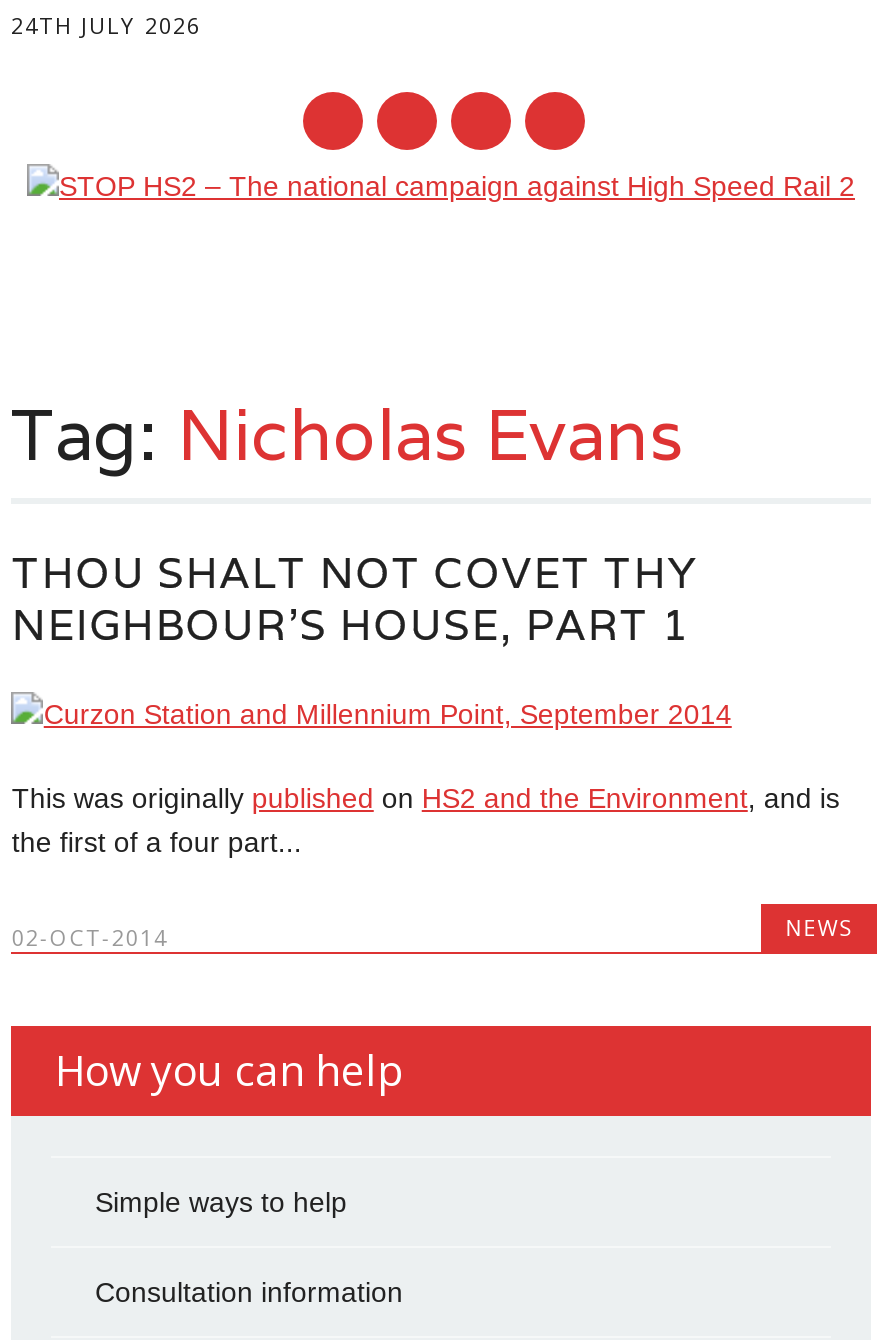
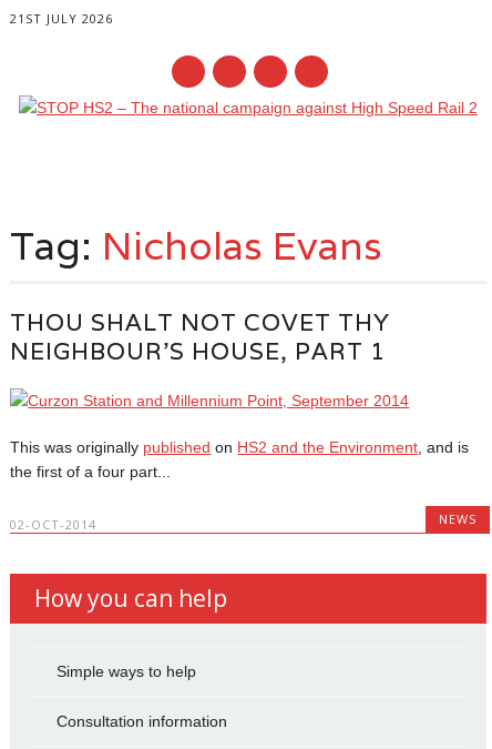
- 24TH JULY 2026
+ 21ST JULY 2026
